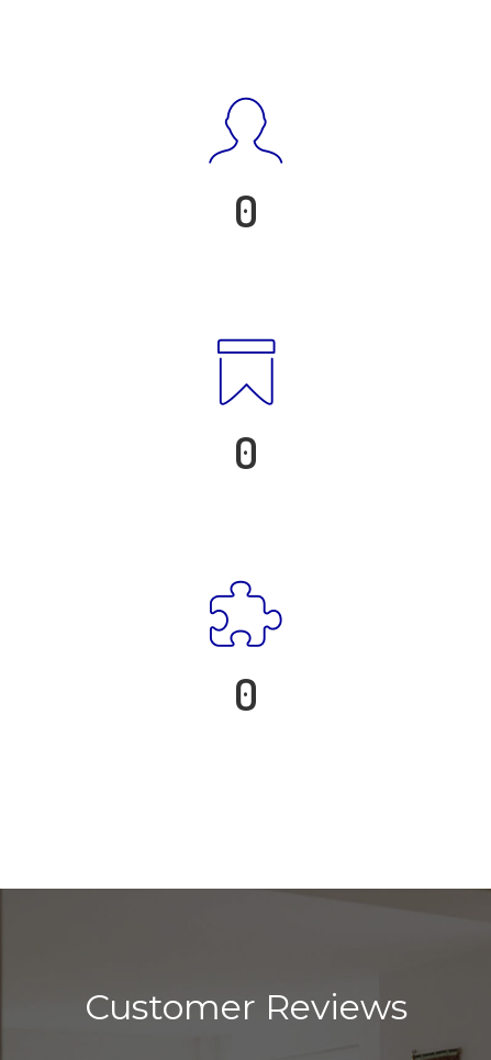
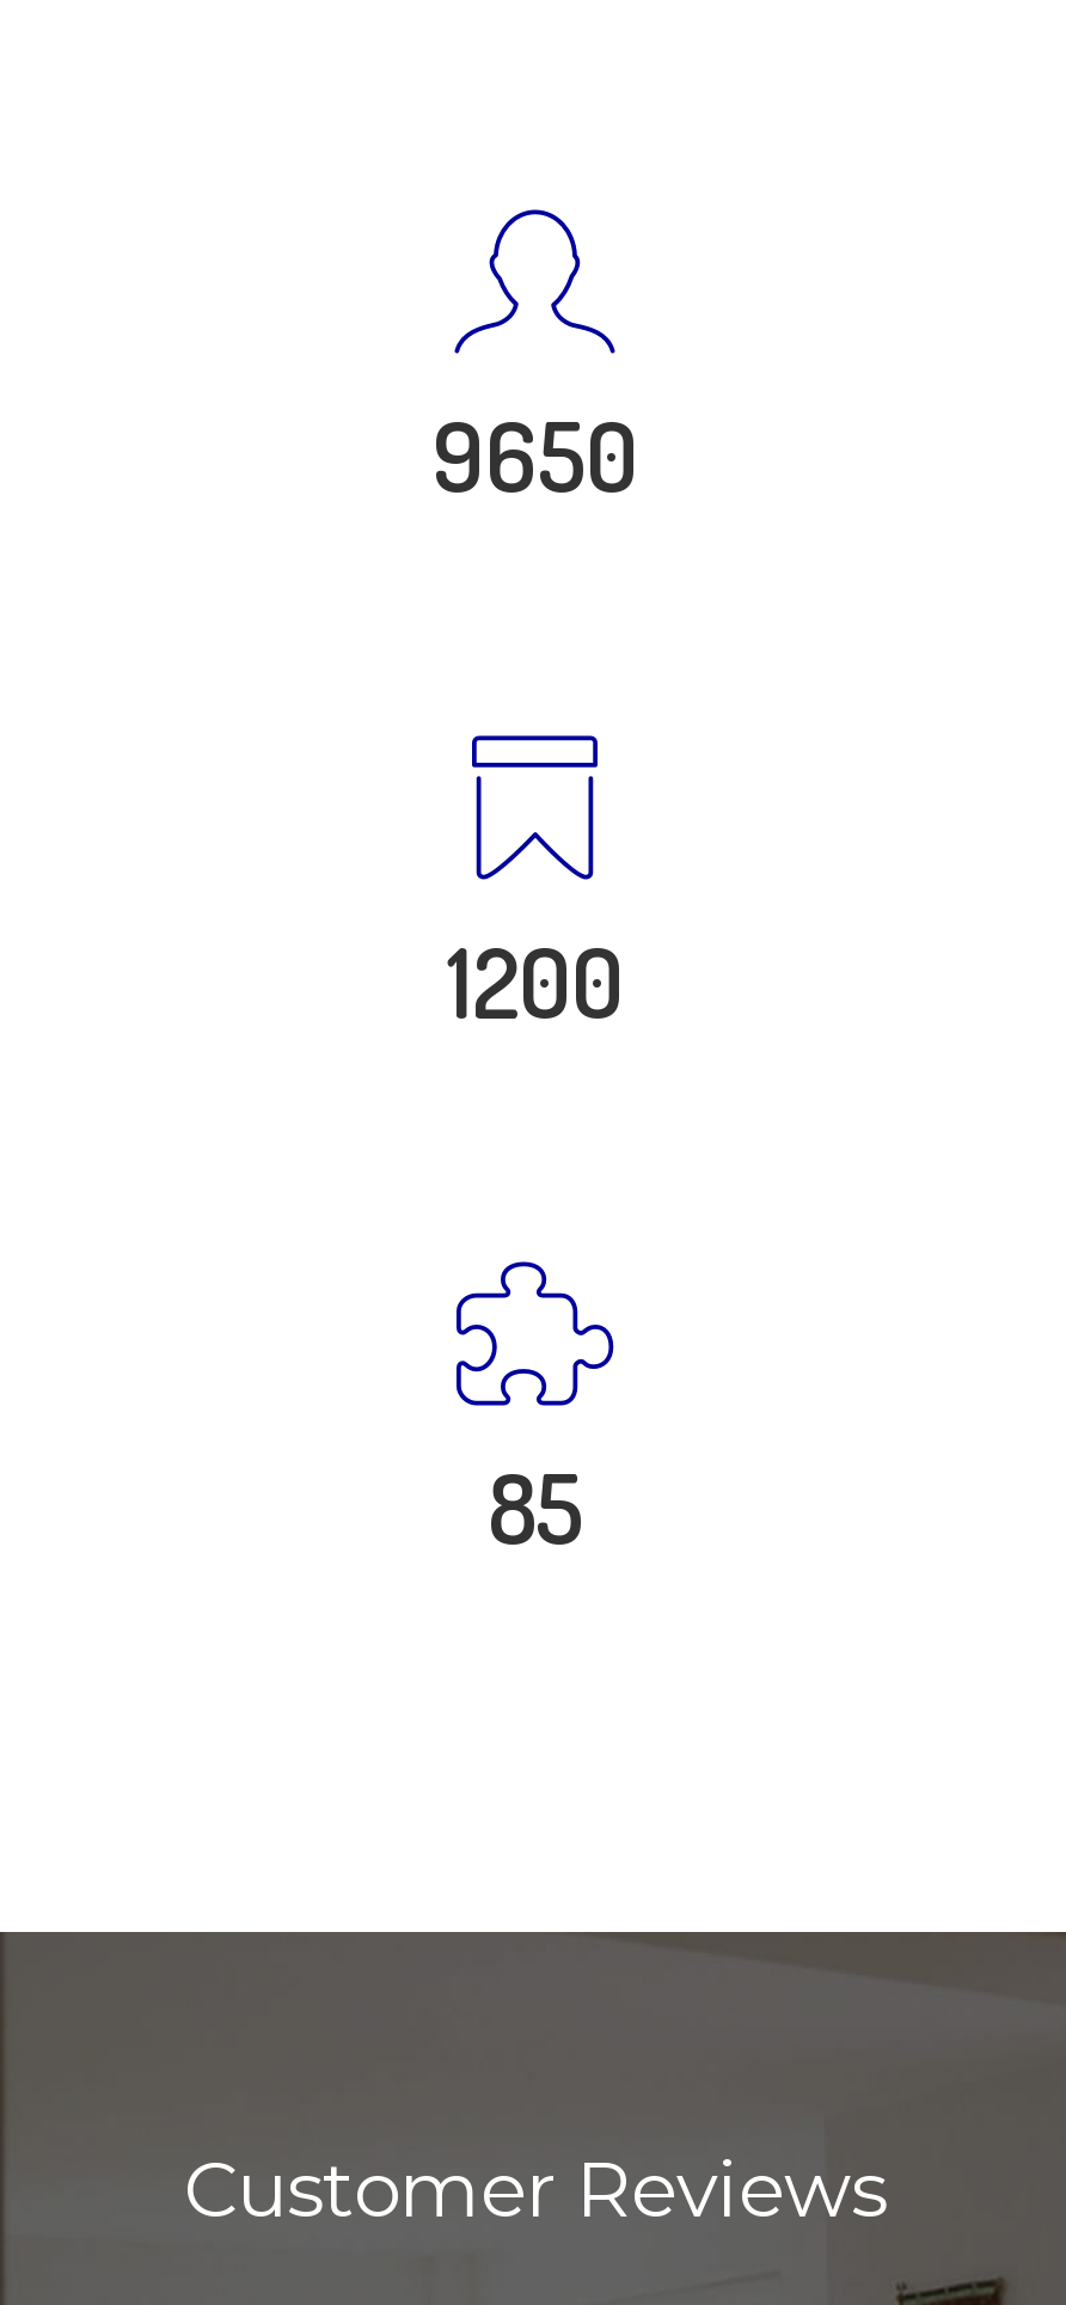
- 0
+ 9650

- 0
+ 1200

- 0
+ 85
